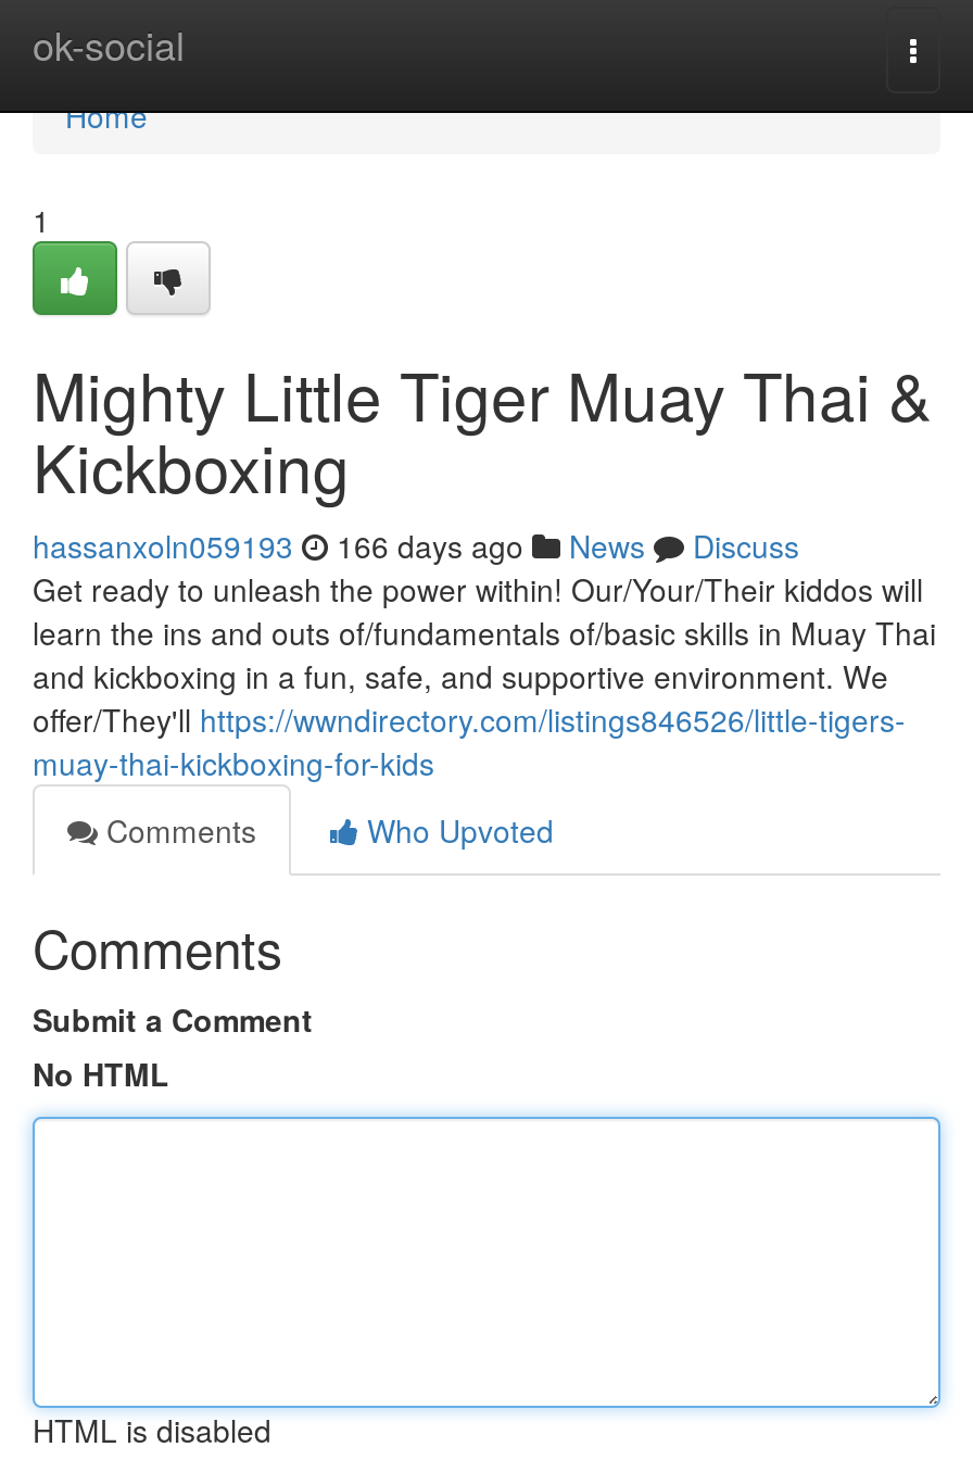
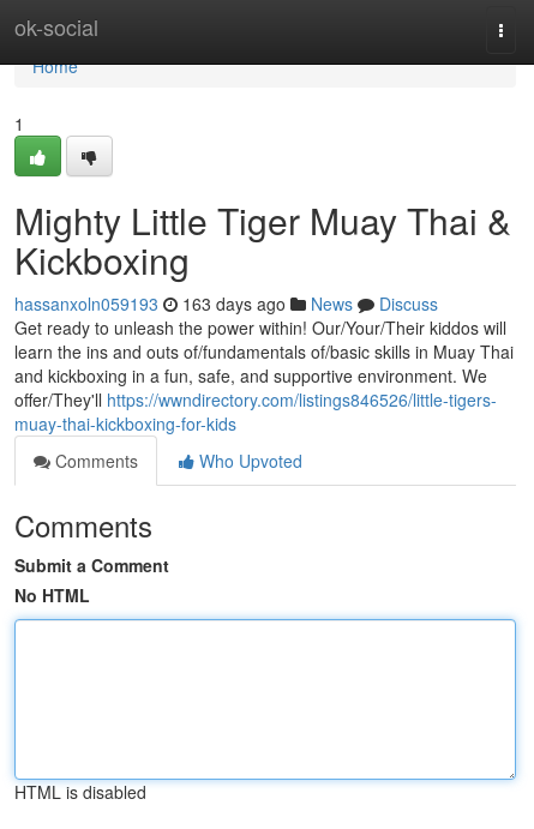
- hassanxoln059193 166 days ago News Discuss
+ hassanxoln059193 163 days ago News Discuss
